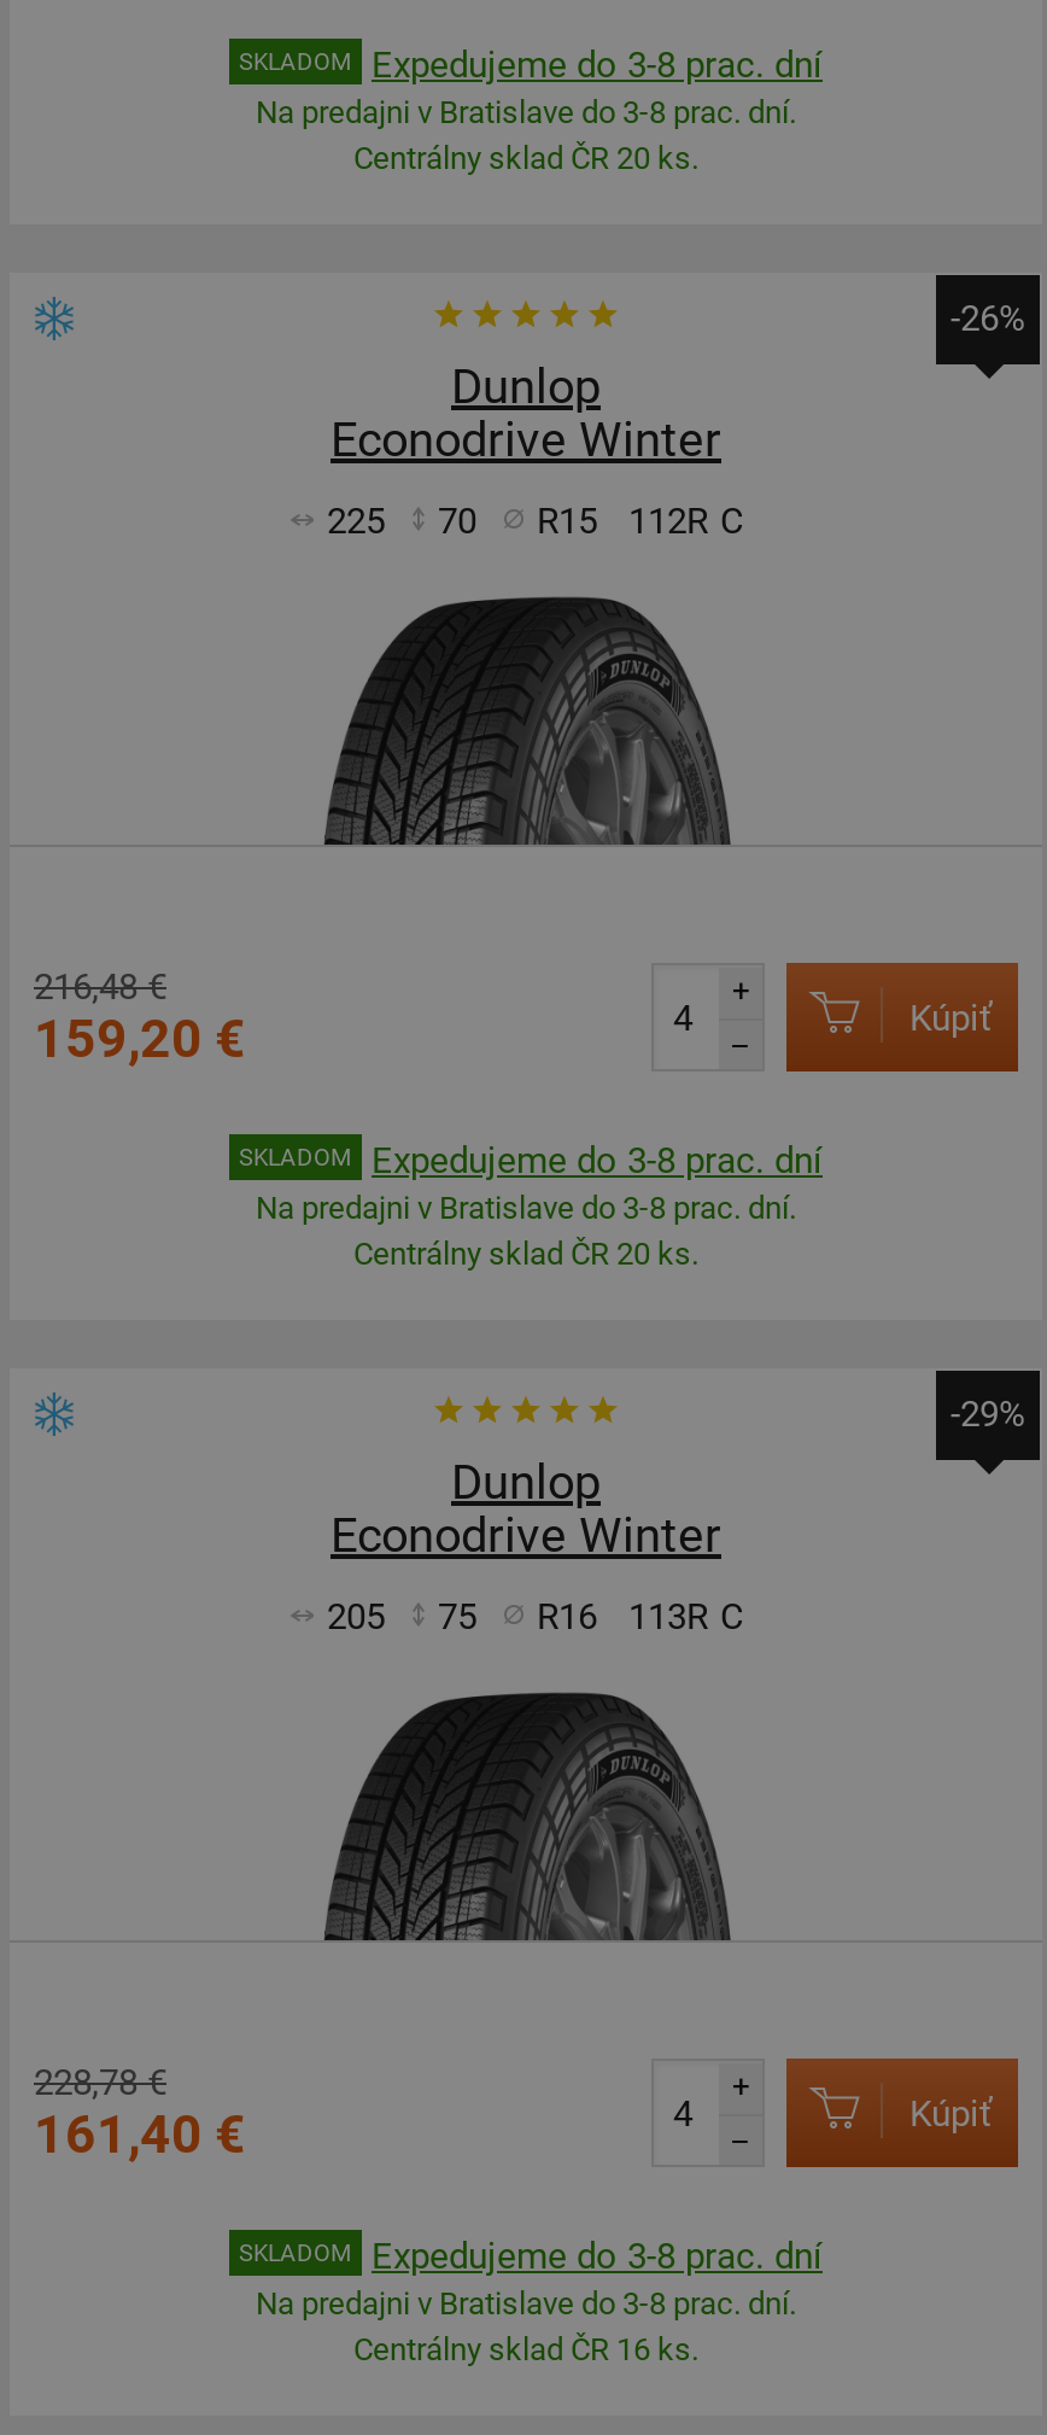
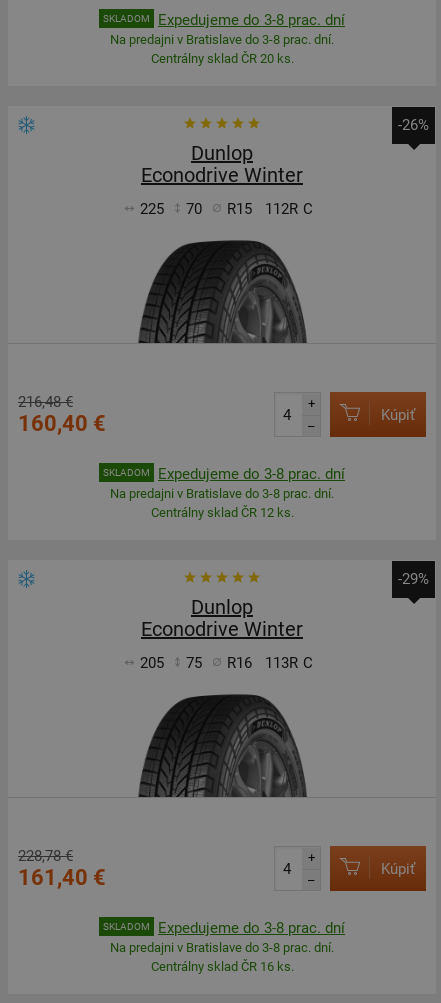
- 159,20 €
+ 160,40 €

- Centrálny sklad ČR 20 ks.
+ Centrálny sklad ČR 12 ks.
